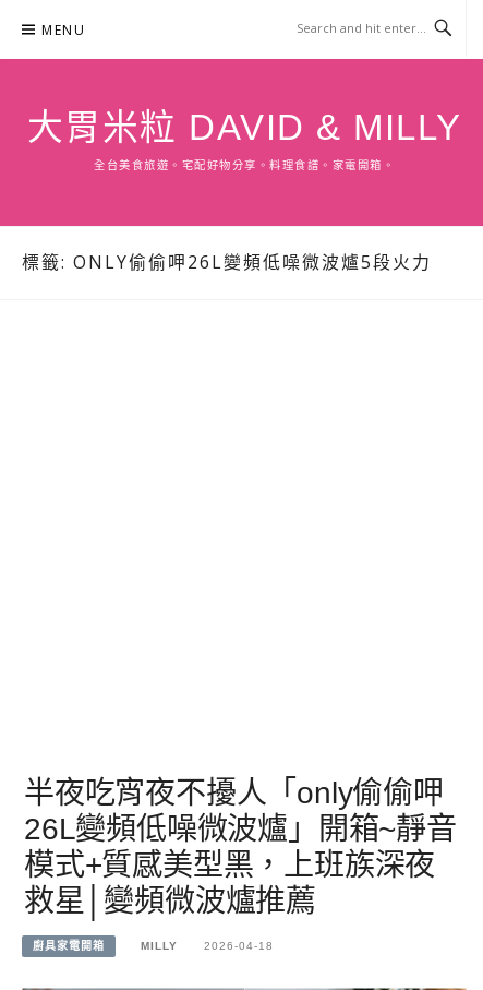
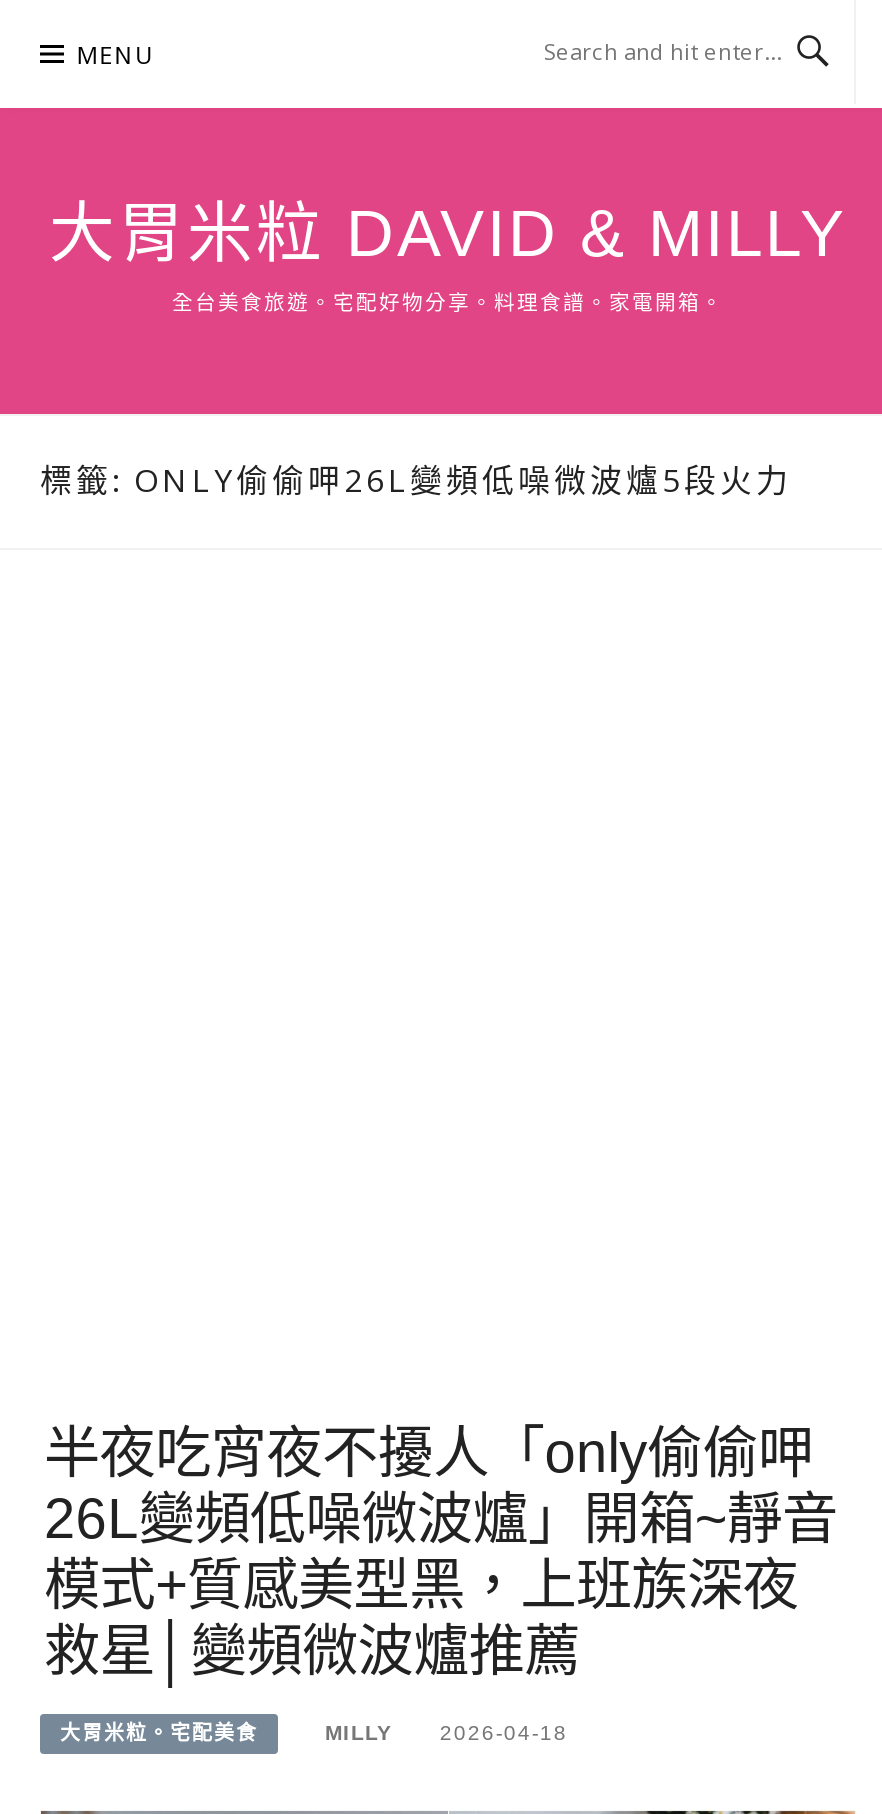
- 廚具家電開箱
+ 大胃米粒。宅配美食
